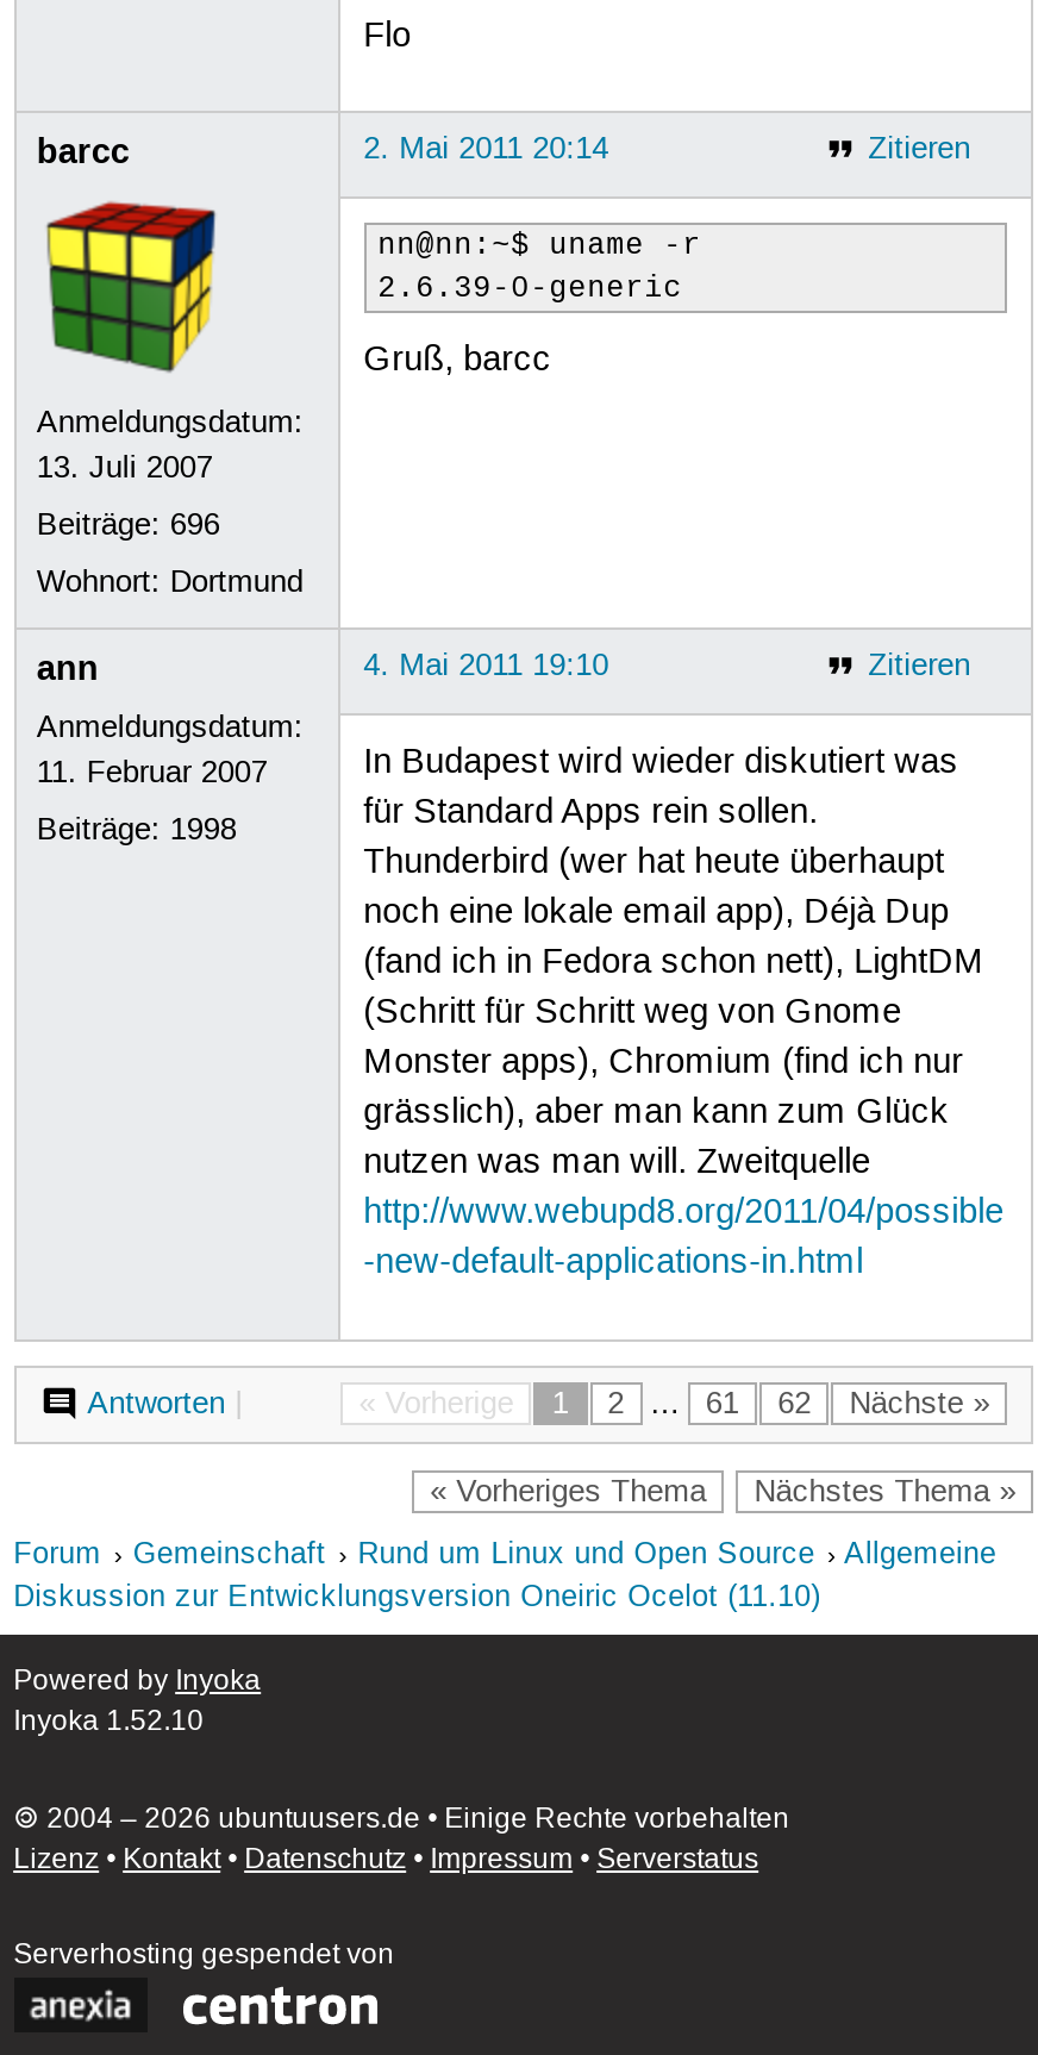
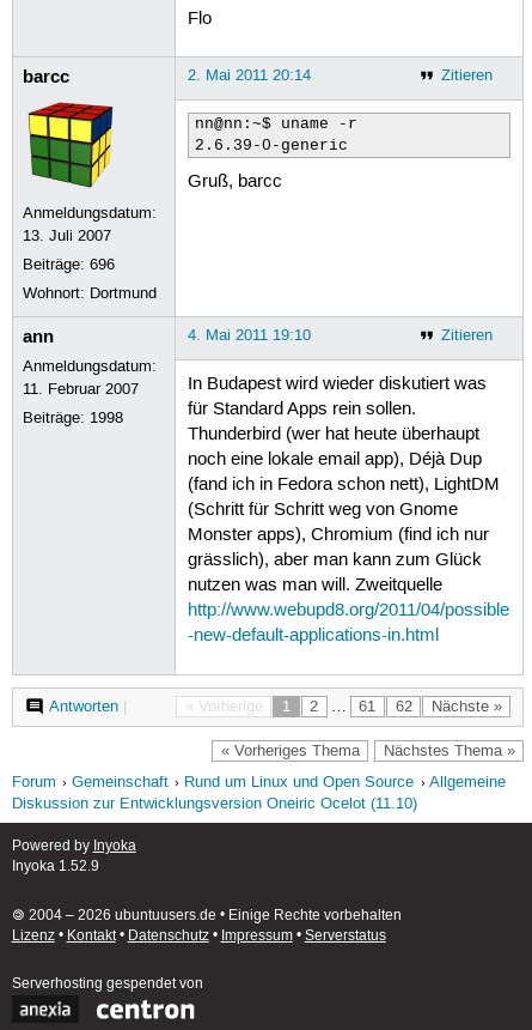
- Inyoka 1.52.10
+ Inyoka 1.52.9
